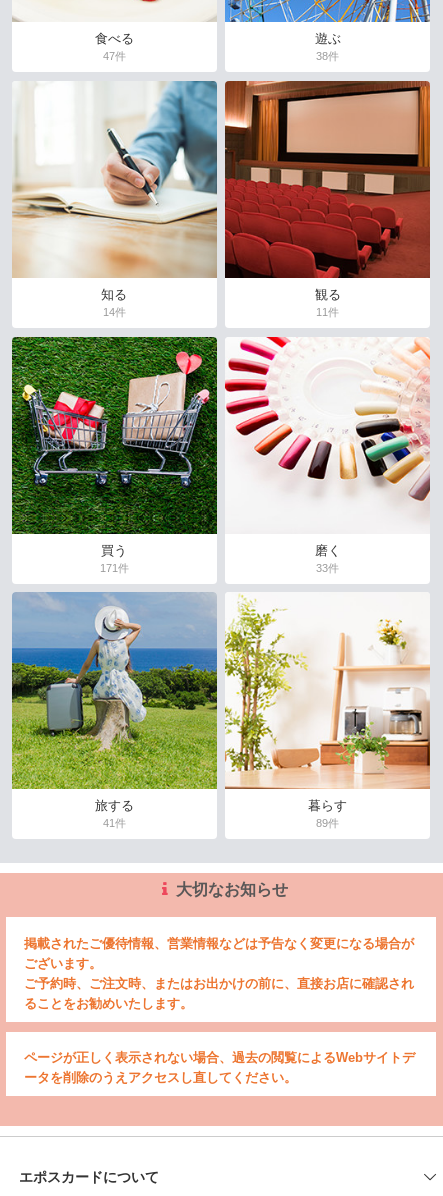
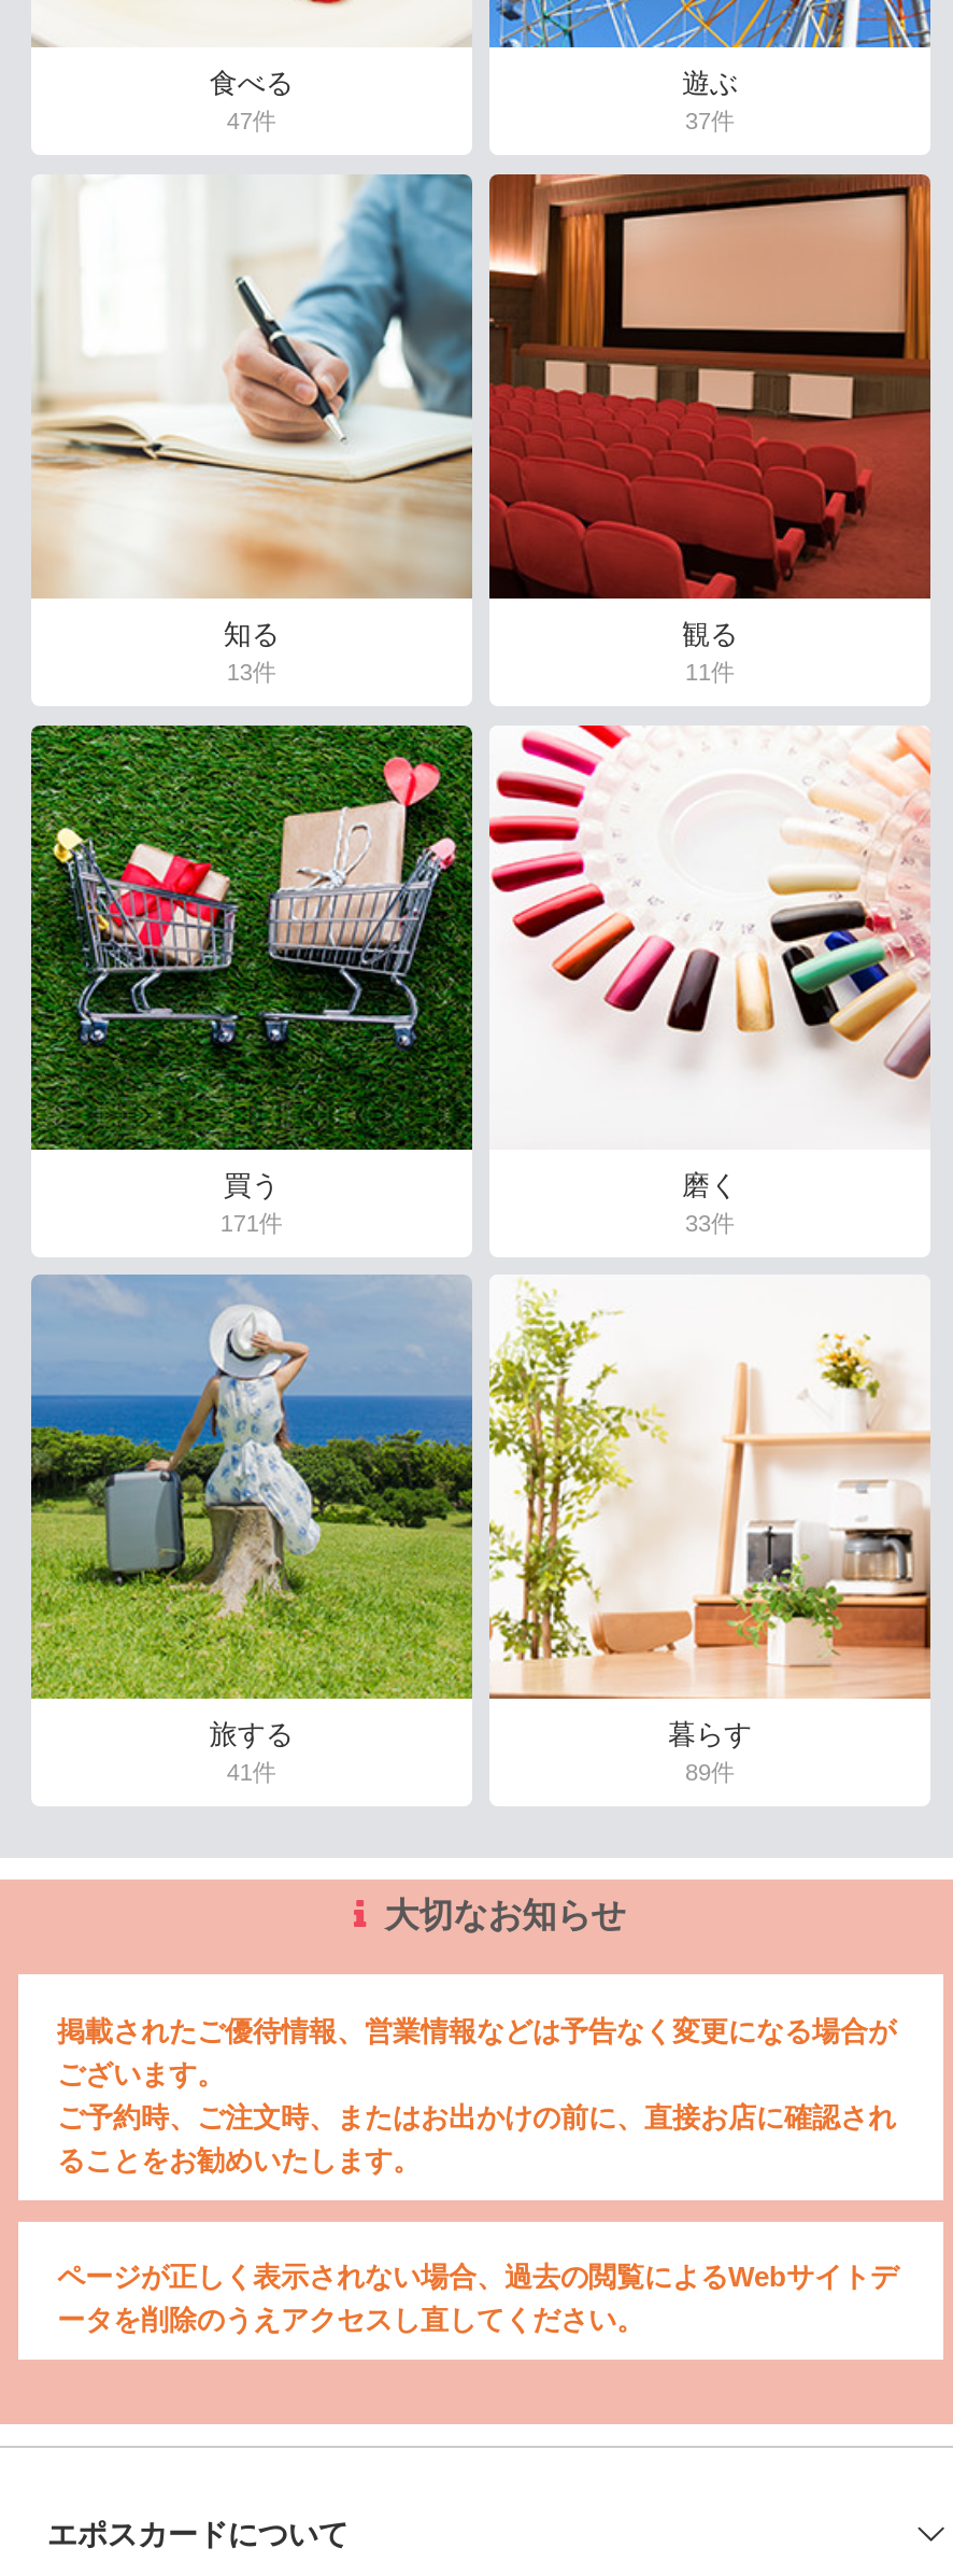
- 38件
+ 37件

- 14件
+ 13件
